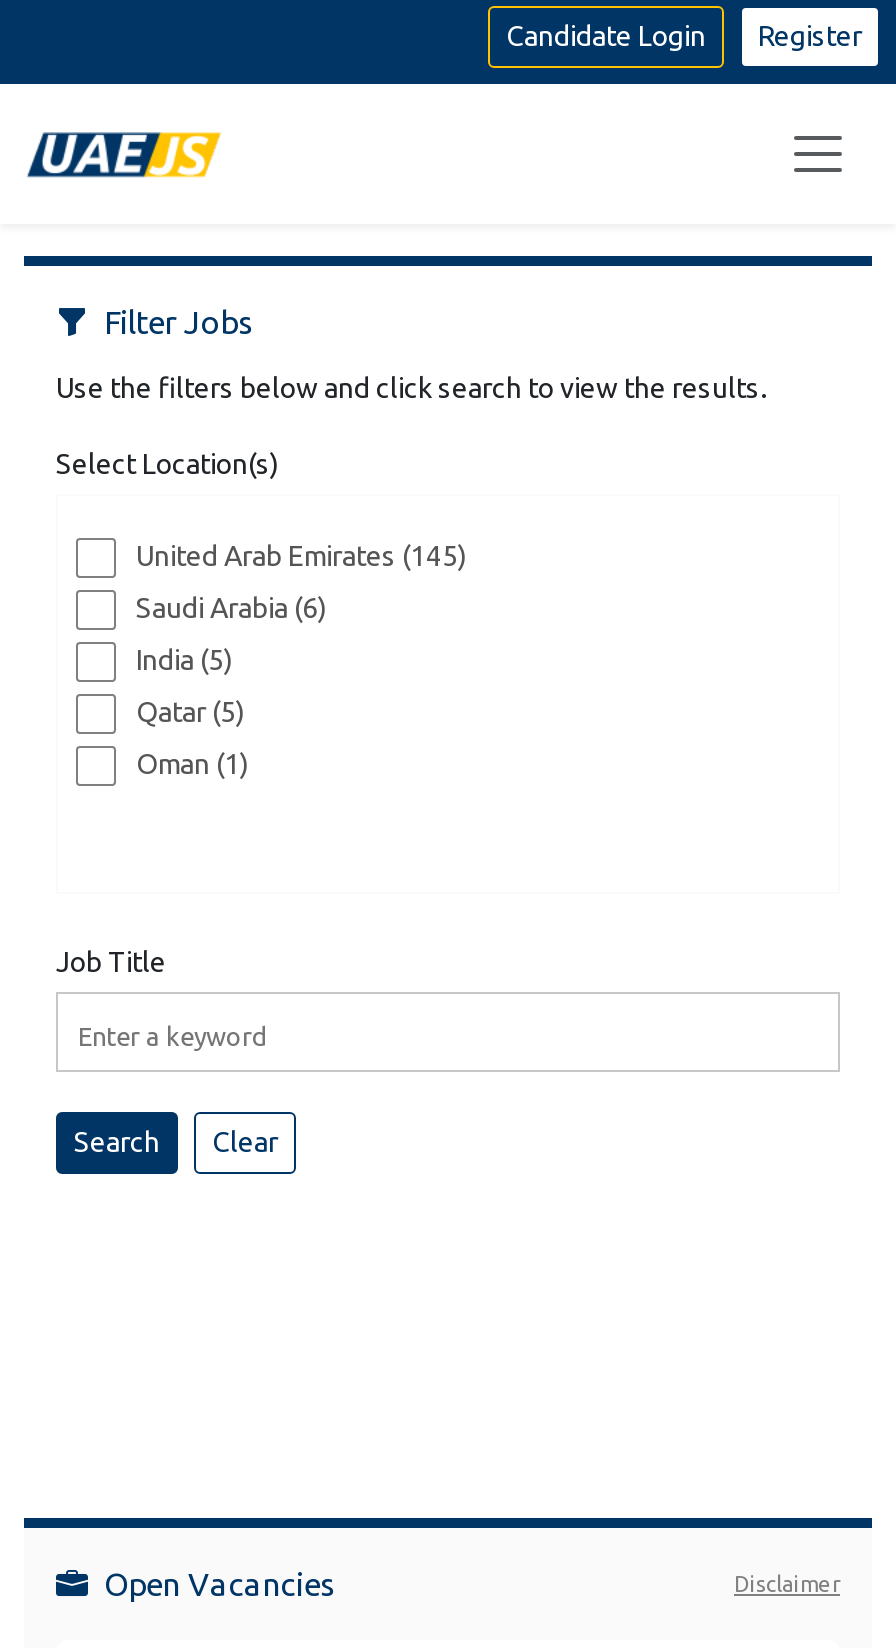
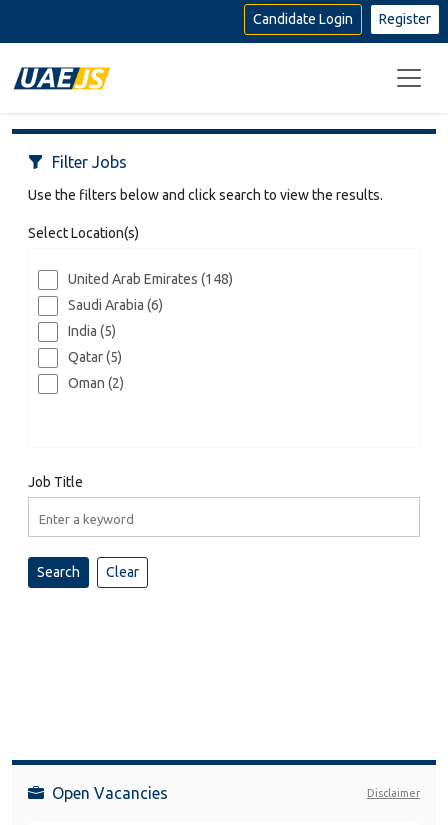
- United Arab Emirates (145)
+ United Arab Emirates (148)

- Oman (1)
+ Oman (2)
